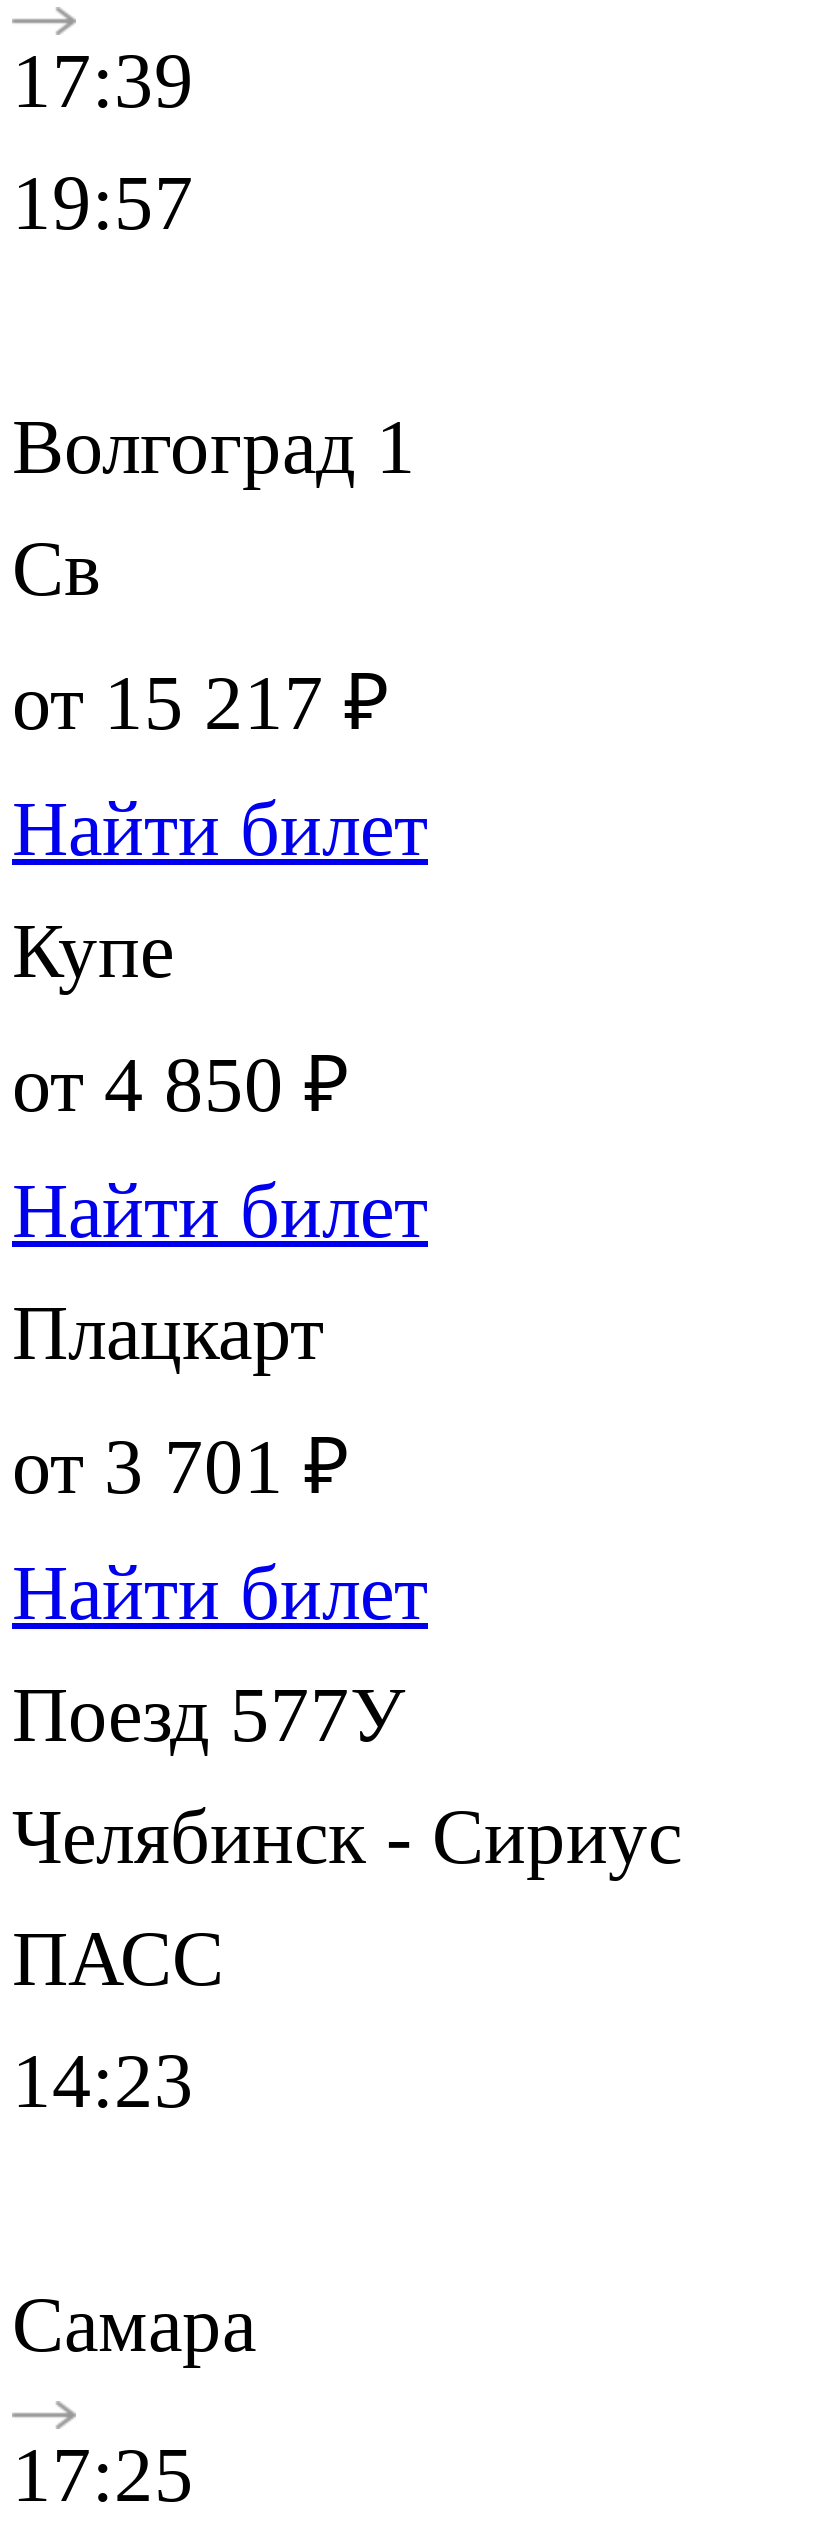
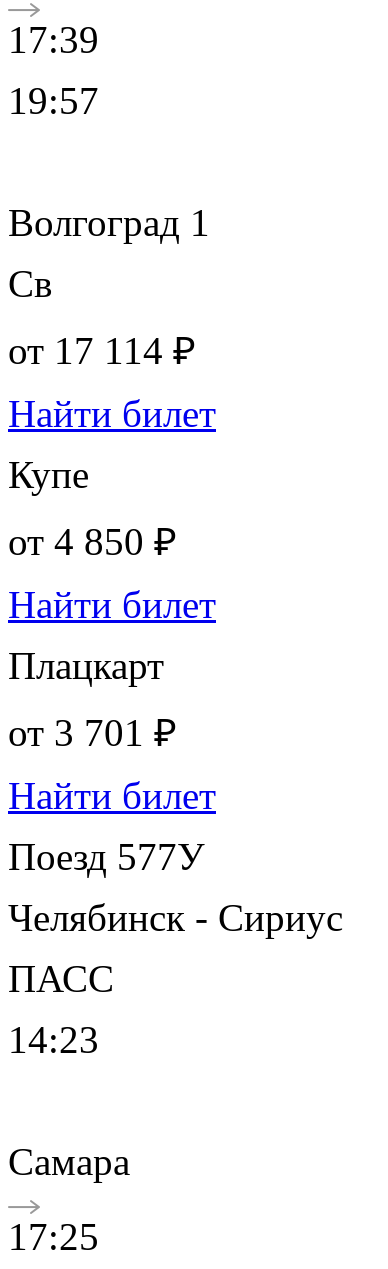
- от 15 217 ₽
+ от 17 114 ₽
